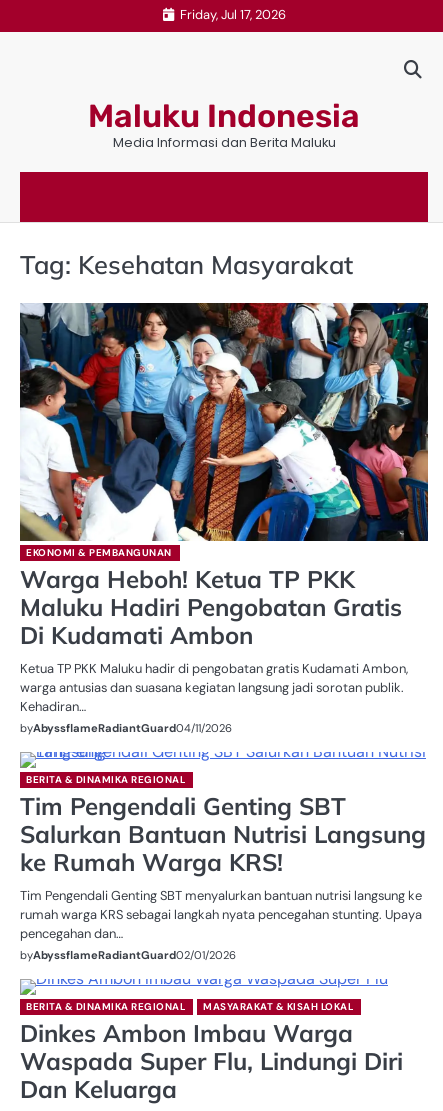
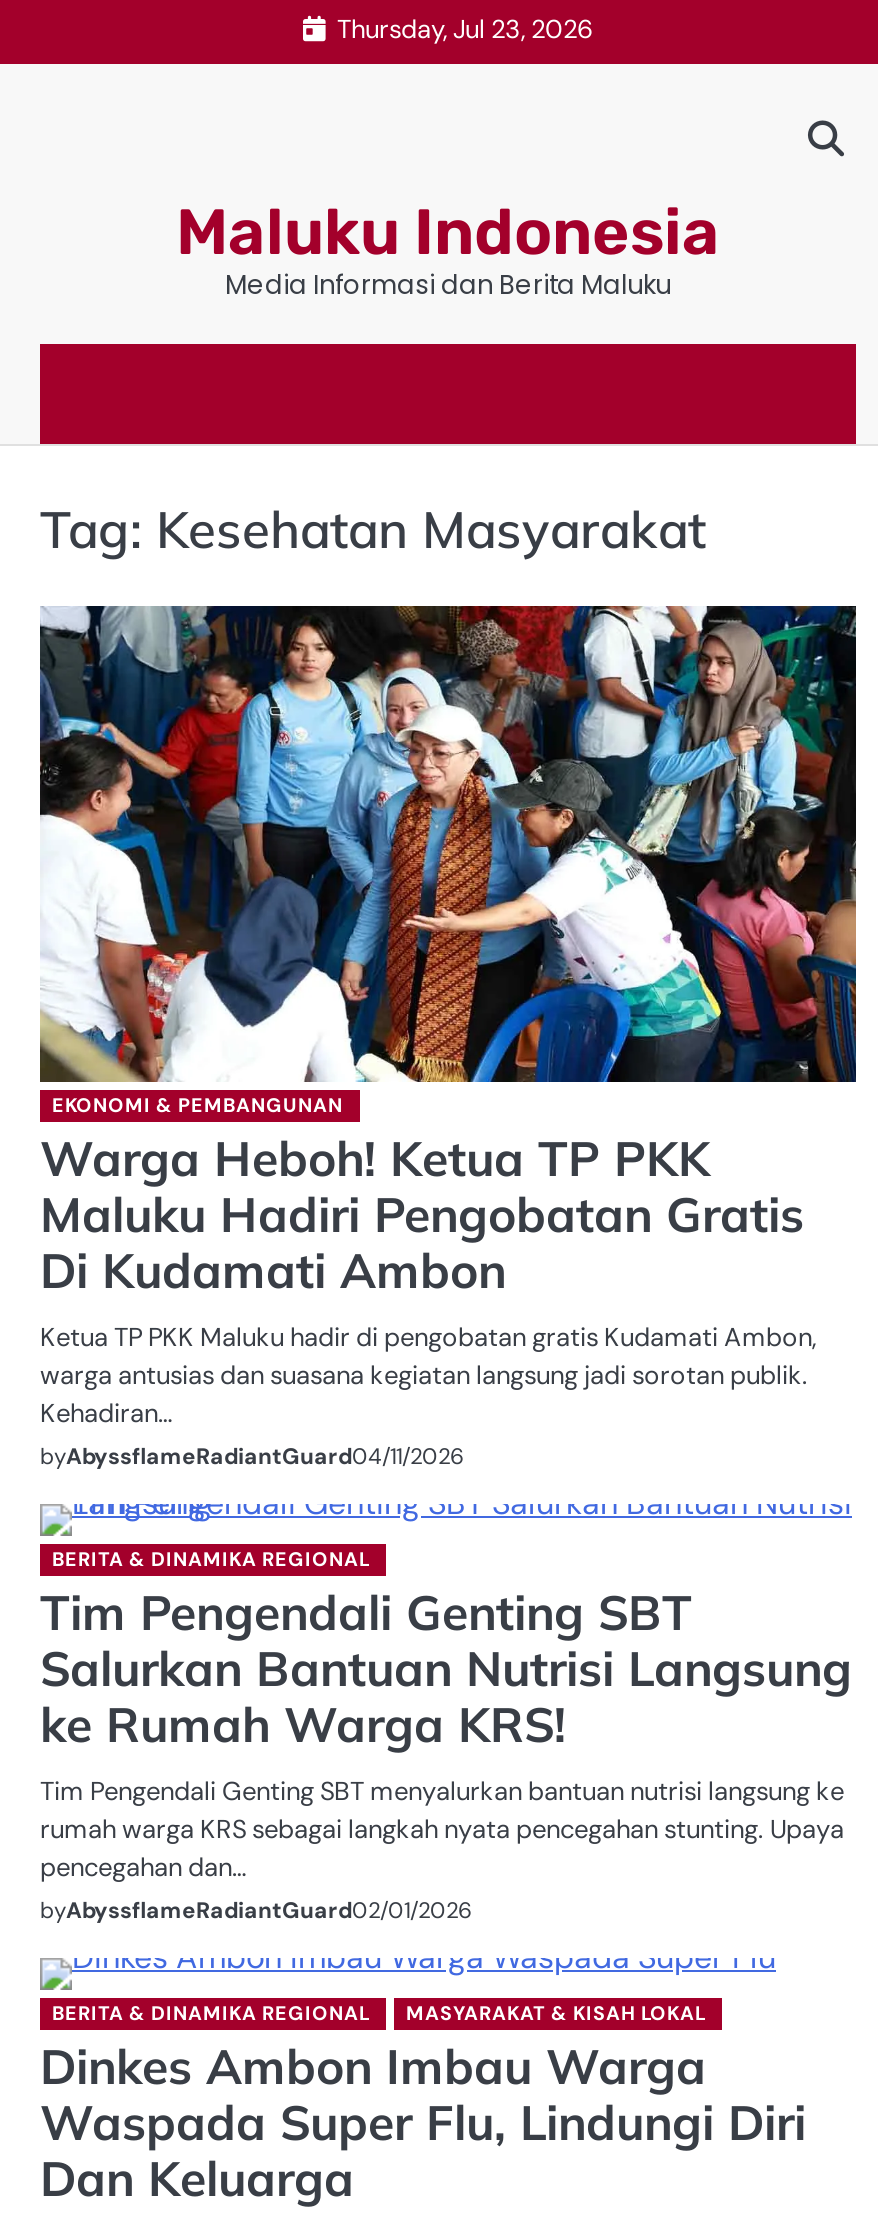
- Friday, Jul 17, 2026
+ Thursday, Jul 23, 2026
